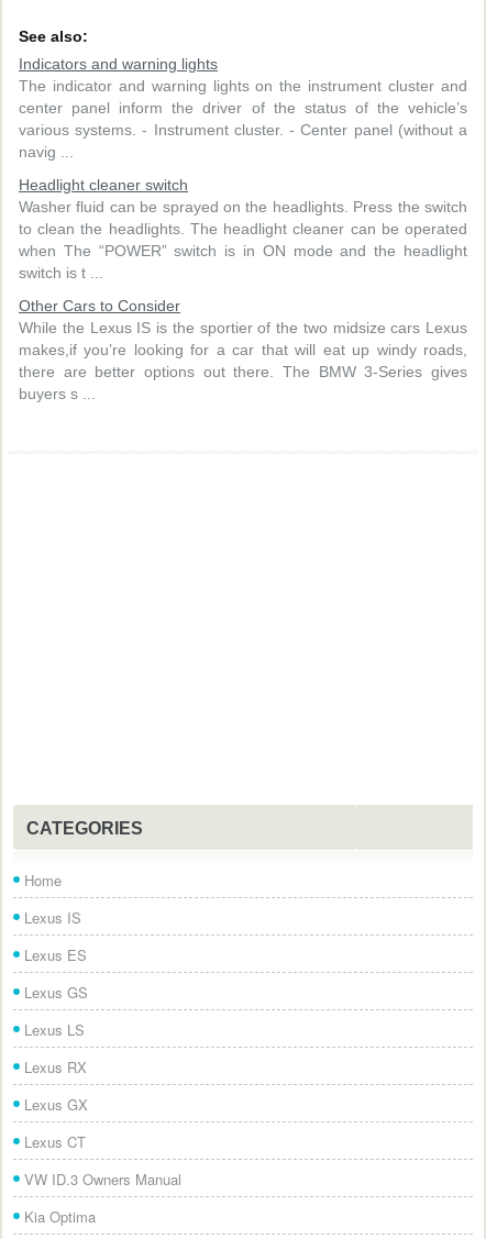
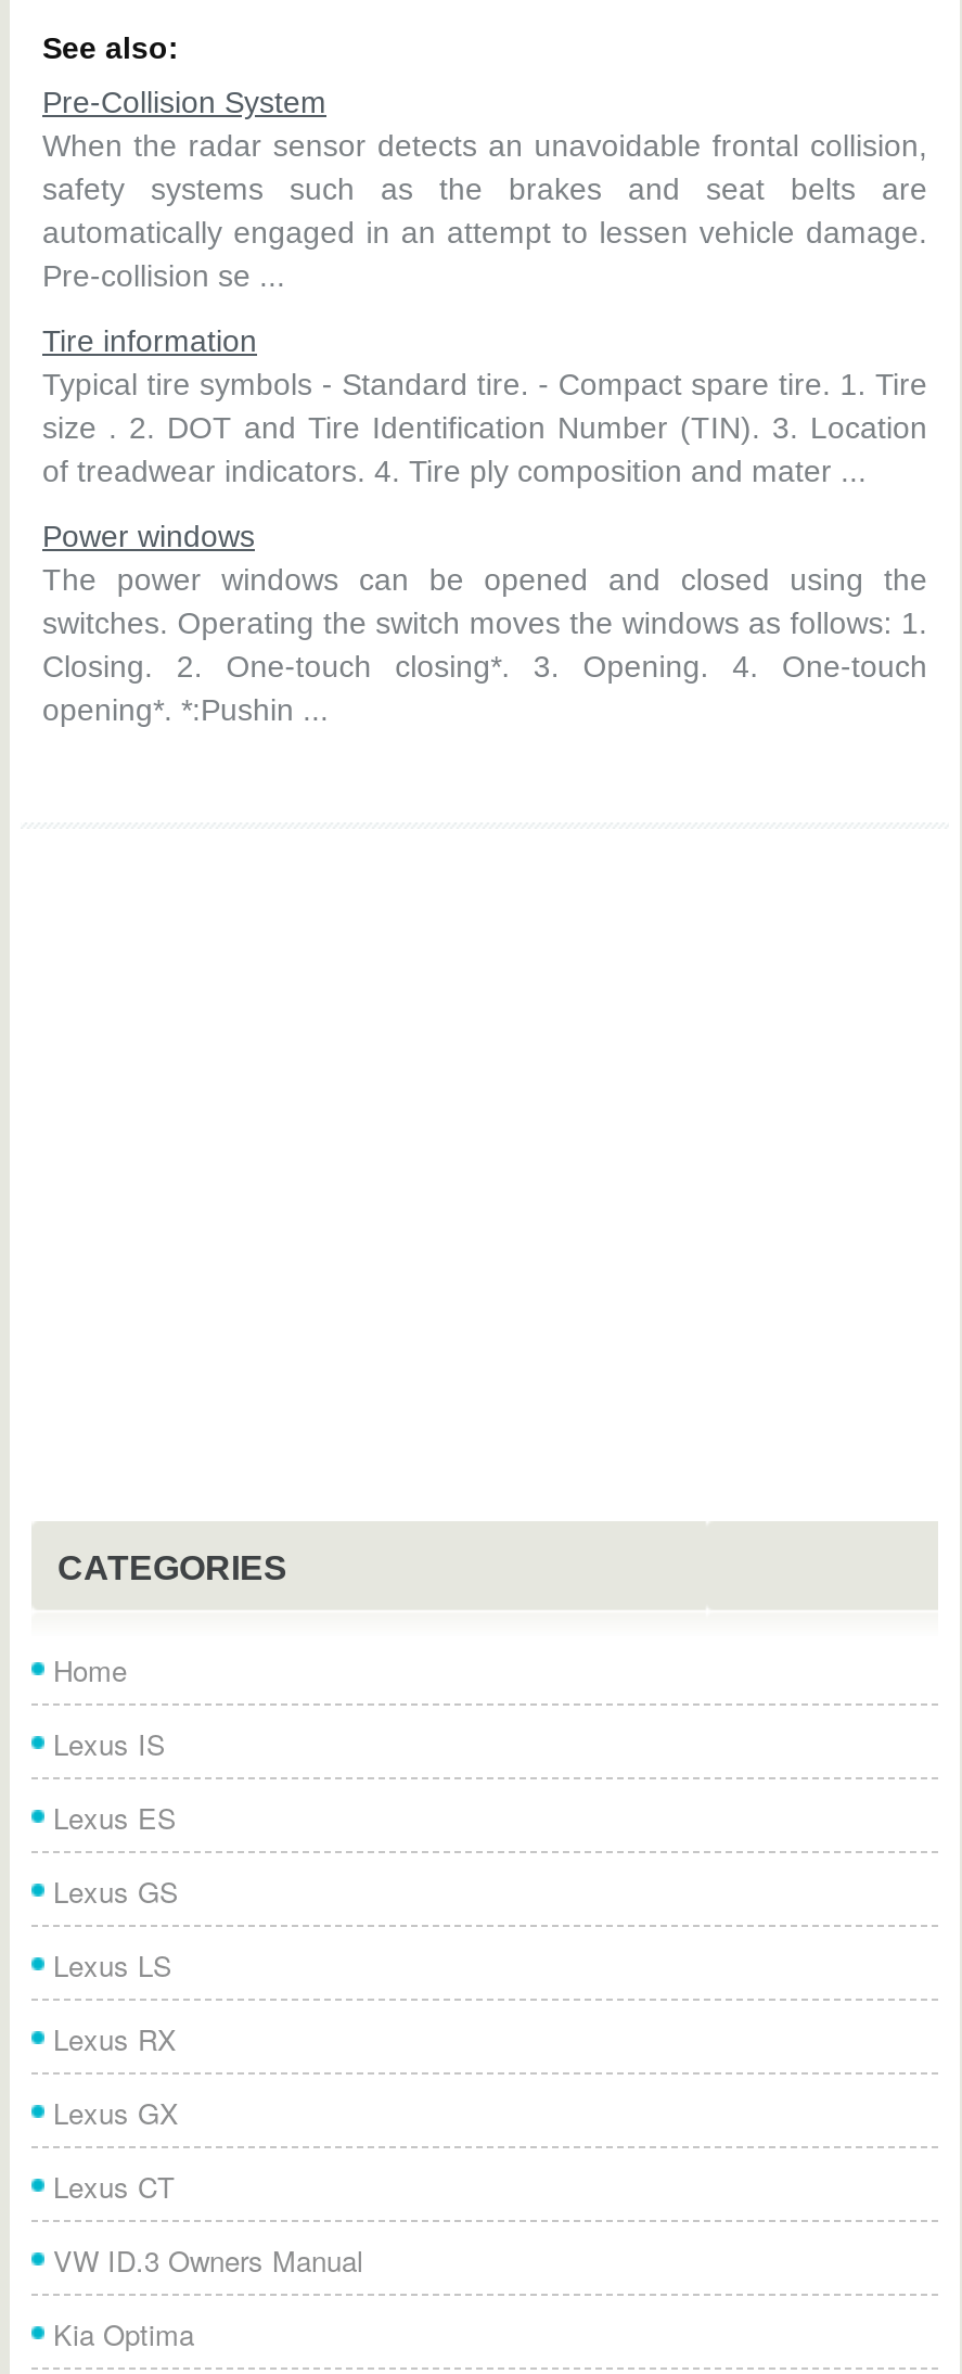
- Indicators and warning lights
- The indicator and warning lights on the instrument cluster and
- center panel inform the driver of the status of the vehicle’s
- various systems. - Instrument cluster. - Center panel (without a
- navig ...
+ Pre-Collision System
+ When the radar sensor detects an unavoidable frontal collision,
+ safety systems such as the brakes and seat belts are
+ automatically engaged in an attempt to lessen vehicle damage.
+ Pre-collision se ...

- Headlight cleaner switch
- Washer fluid can be sprayed on the headlights. Press the switch
- to clean the headlights. The headlight cleaner can be operated
- when The “POWER” switch is in ON mode and the headlight
- switch is t ...
+ Tire information
+ Typical tire symbols - Standard tire. - Compact spare tire. 1. Tire
+ size . 2. DOT and Tire Identification Number (TIN). 3. Location
+ of treadwear indicators. 4. Tire ply composition and mater ...

- Other Cars to Consider
- While the Lexus IS is the sportier of the two midsize cars Lexus
- makes,if you’re looking for a car that will eat up windy roads,
- there are better options out there. The BMW 3-Series gives
- buyers s ...
+ Power windows
+ The power windows can be opened and closed using the
+ switches. Operating the switch moves the windows as follows: 1.
+ Closing. 2. One-touch closing*. 3. Opening. 4. One-touch
+ opening*. *:Pushin ...
